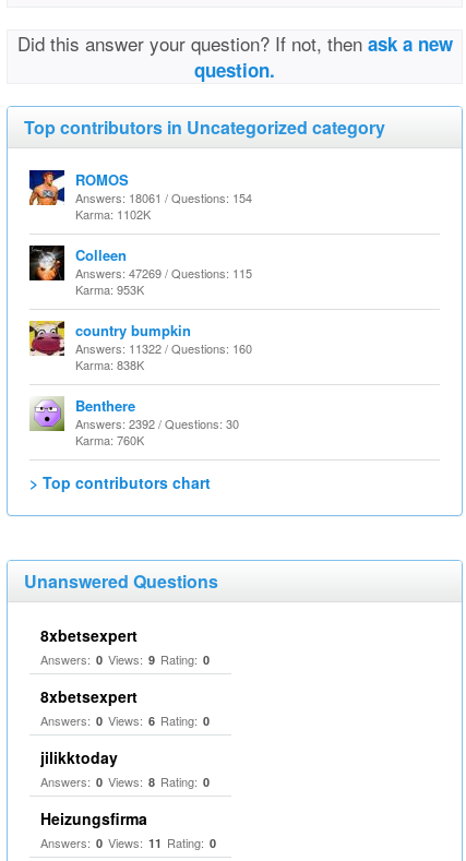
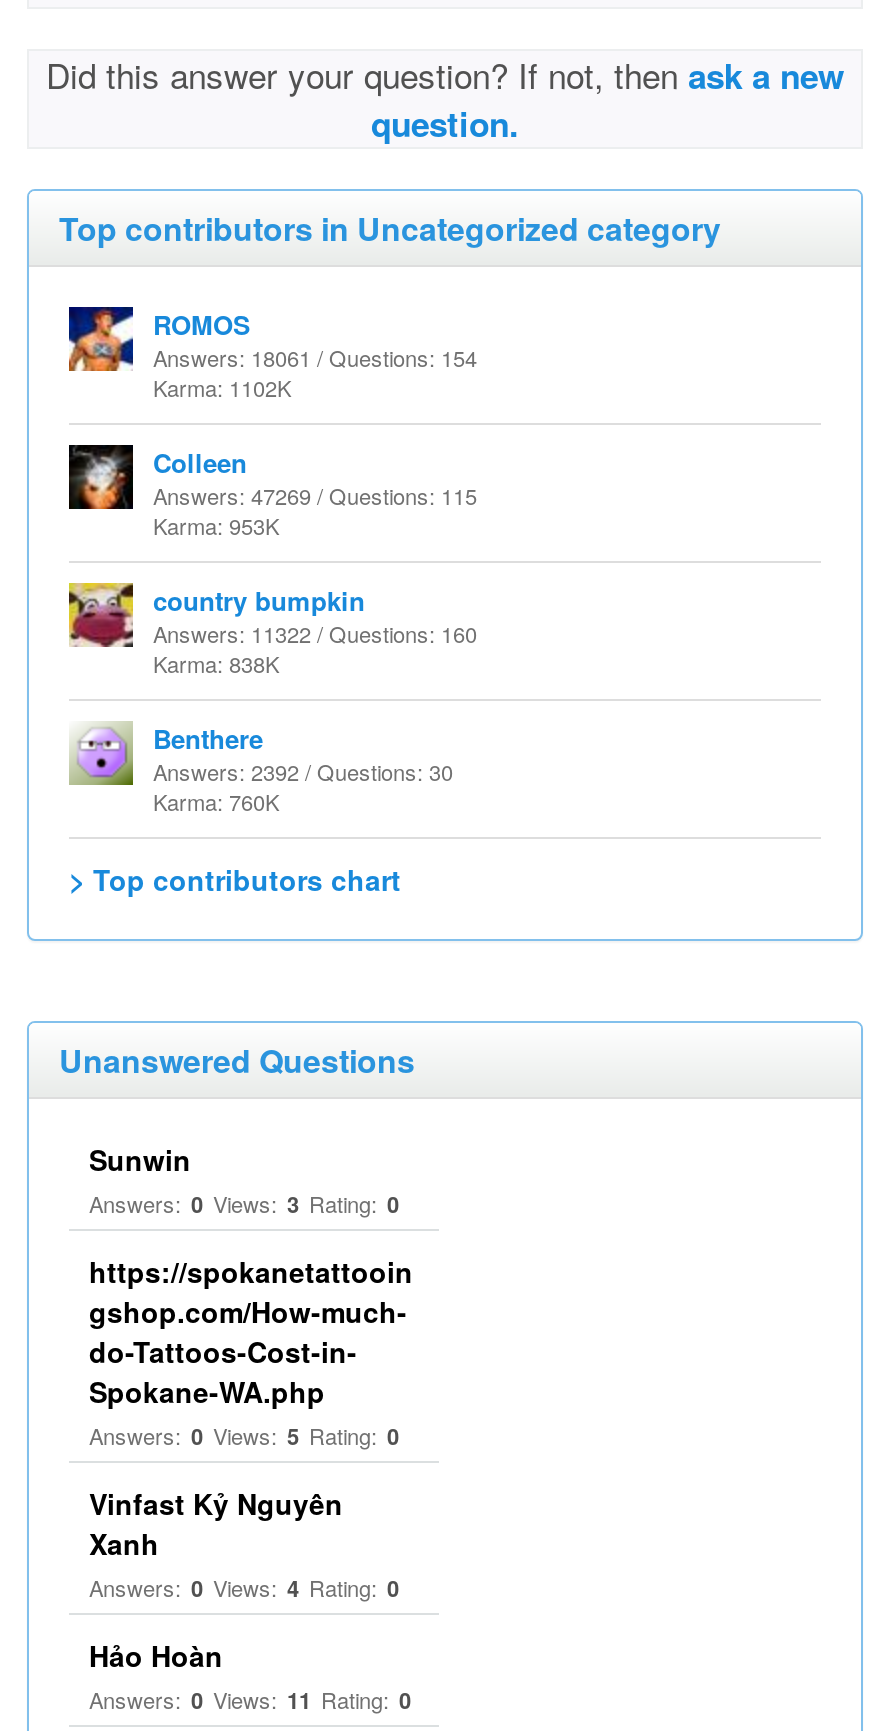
- 8xbetsexpert
- Answers: 0 Views: 9 Rating: 0
+ Sunwin
+ Answers: 0 Views: 3 Rating: 0

- 8xbetsexpert
- Answers: 0 Views: 6 Rating: 0
+ https://spokanetattooin
+ gshop.com/How-much-
+ do-Tattoos-Cost-in-
+ Spokane-WA.php
+ Answers: 0 Views: 5 Rating: 0

- jilikktoday
- Answers: 0 Views: 8 Rating: 0
+ Vinfast Kỷ Nguyên
+ Xanh
+ Answers: 0 Views: 4 Rating: 0

- Heizungsfirma
+ Hảo Hoàn
